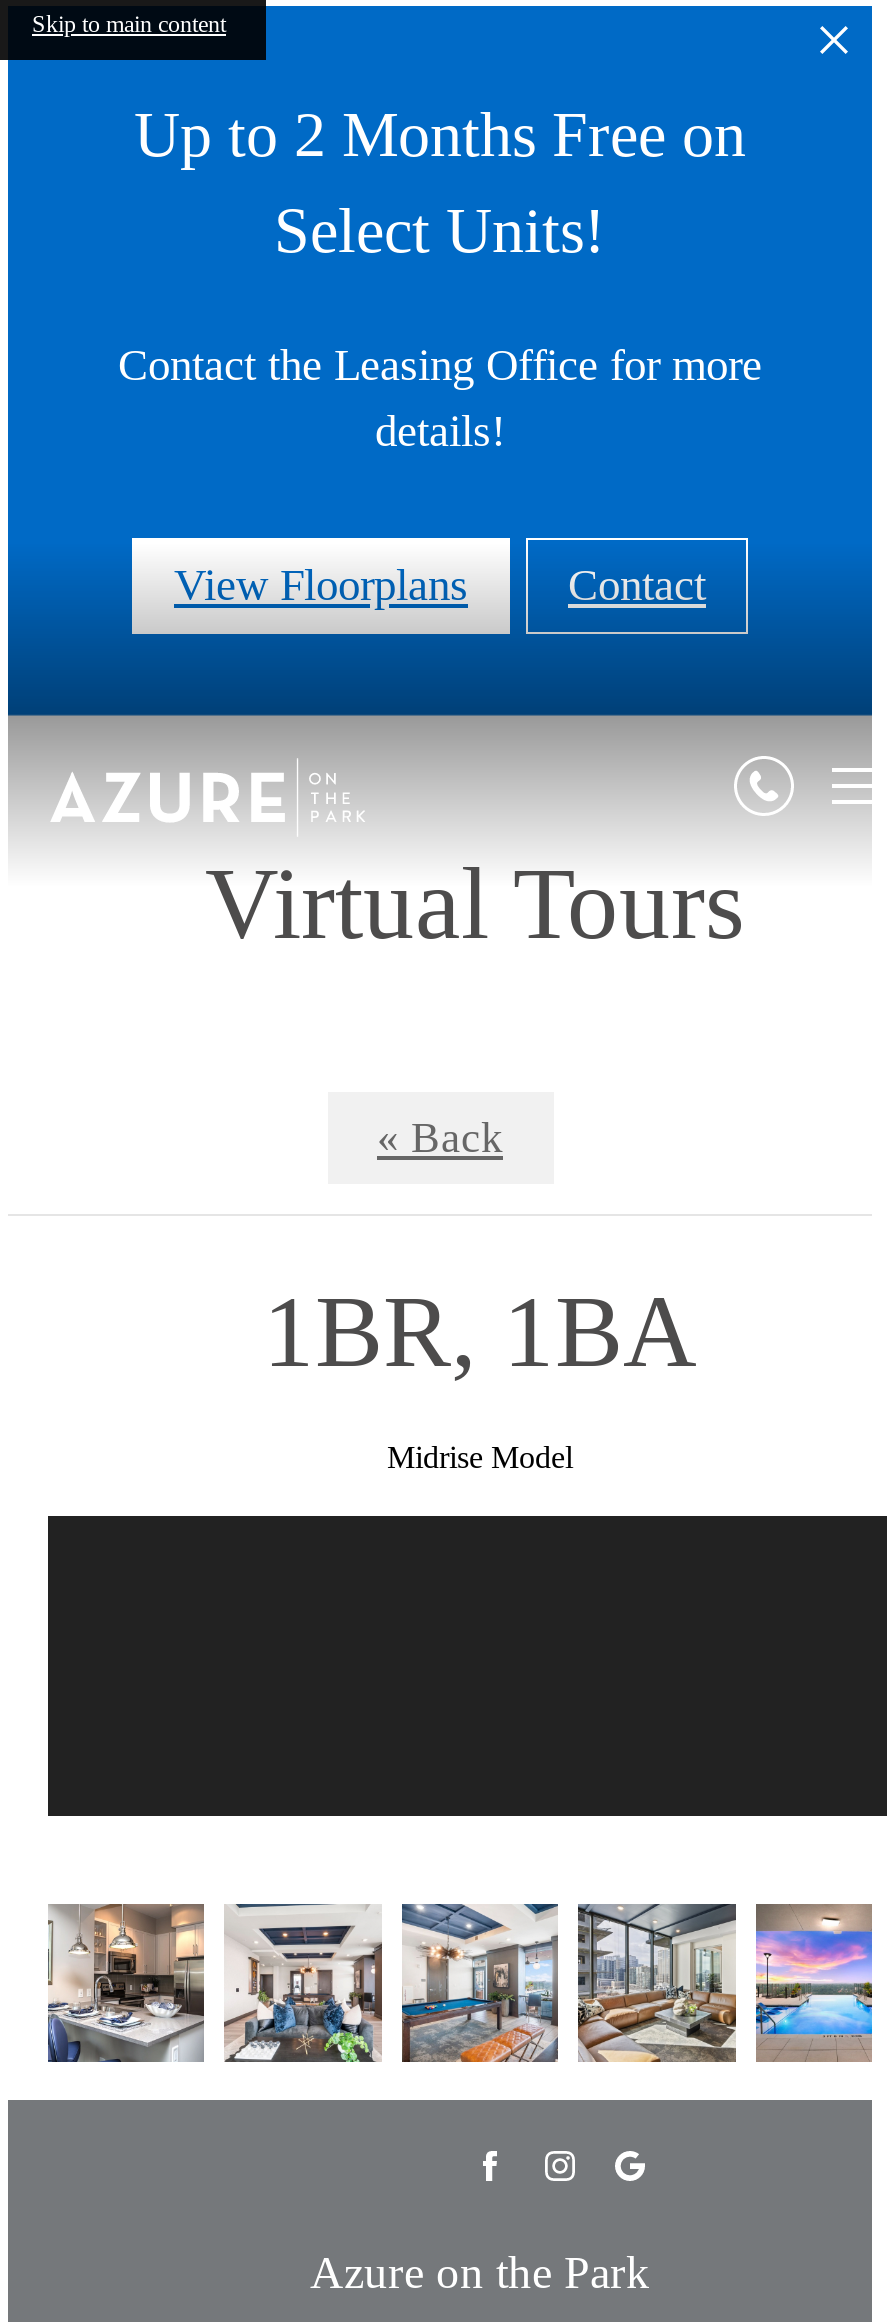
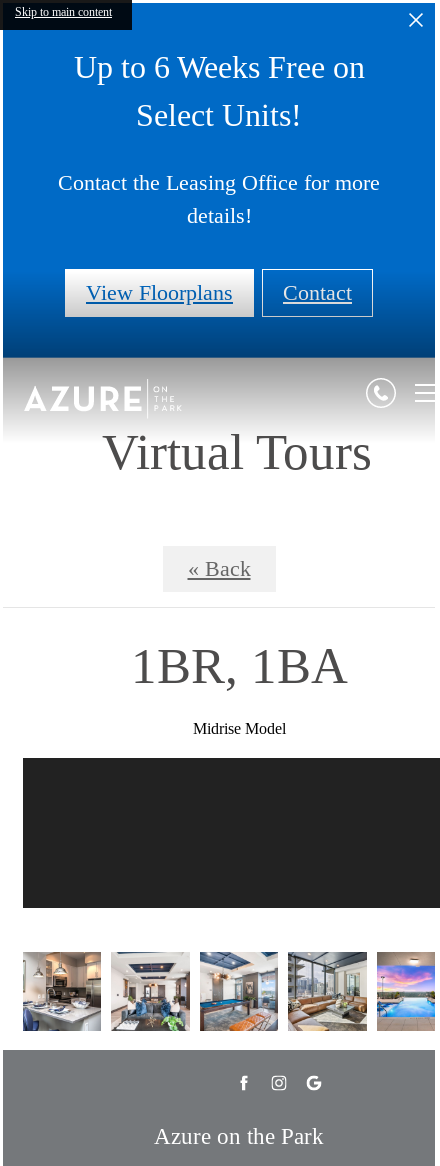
- Up to 2 Months Free on
+ Up to 6 Weeks Free on
